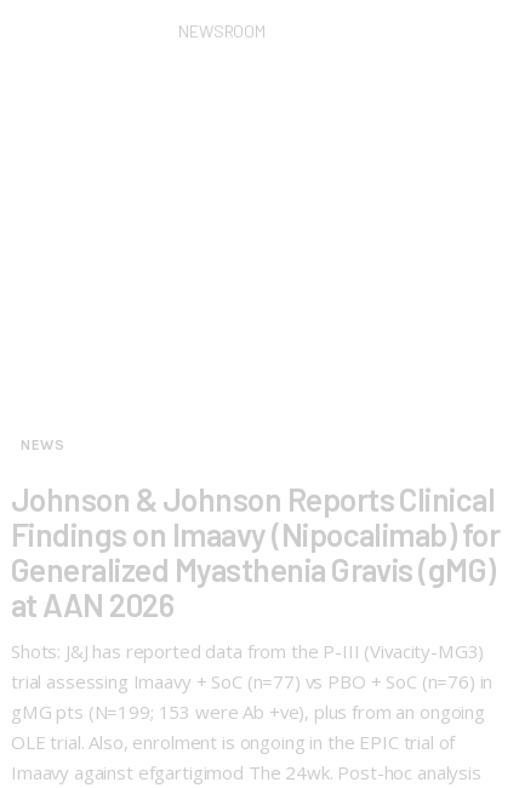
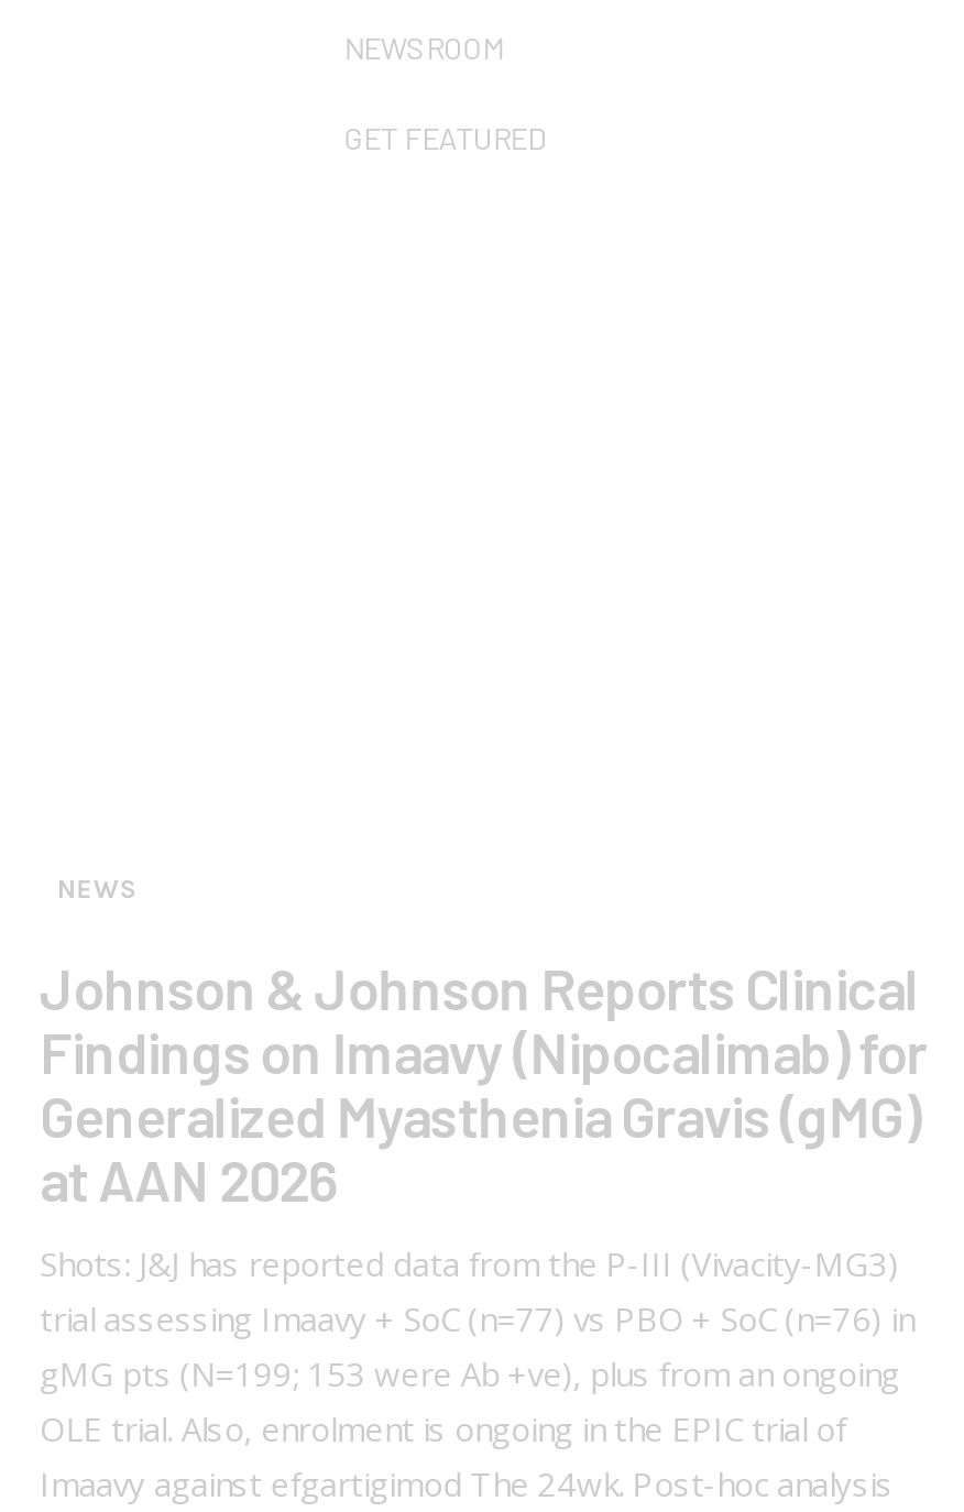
+ GET FEATURED
